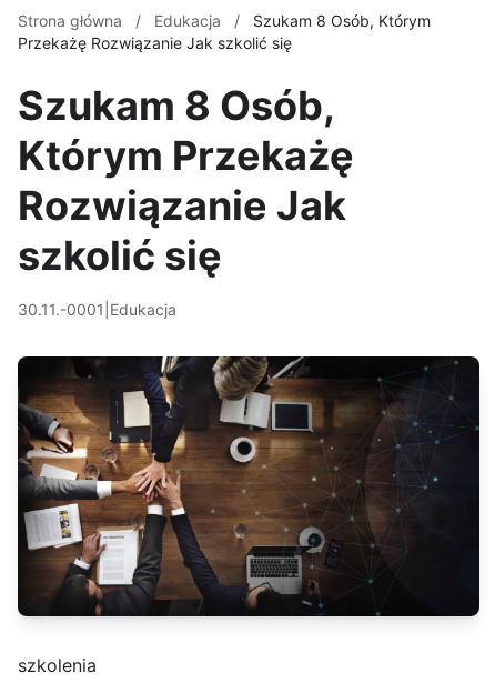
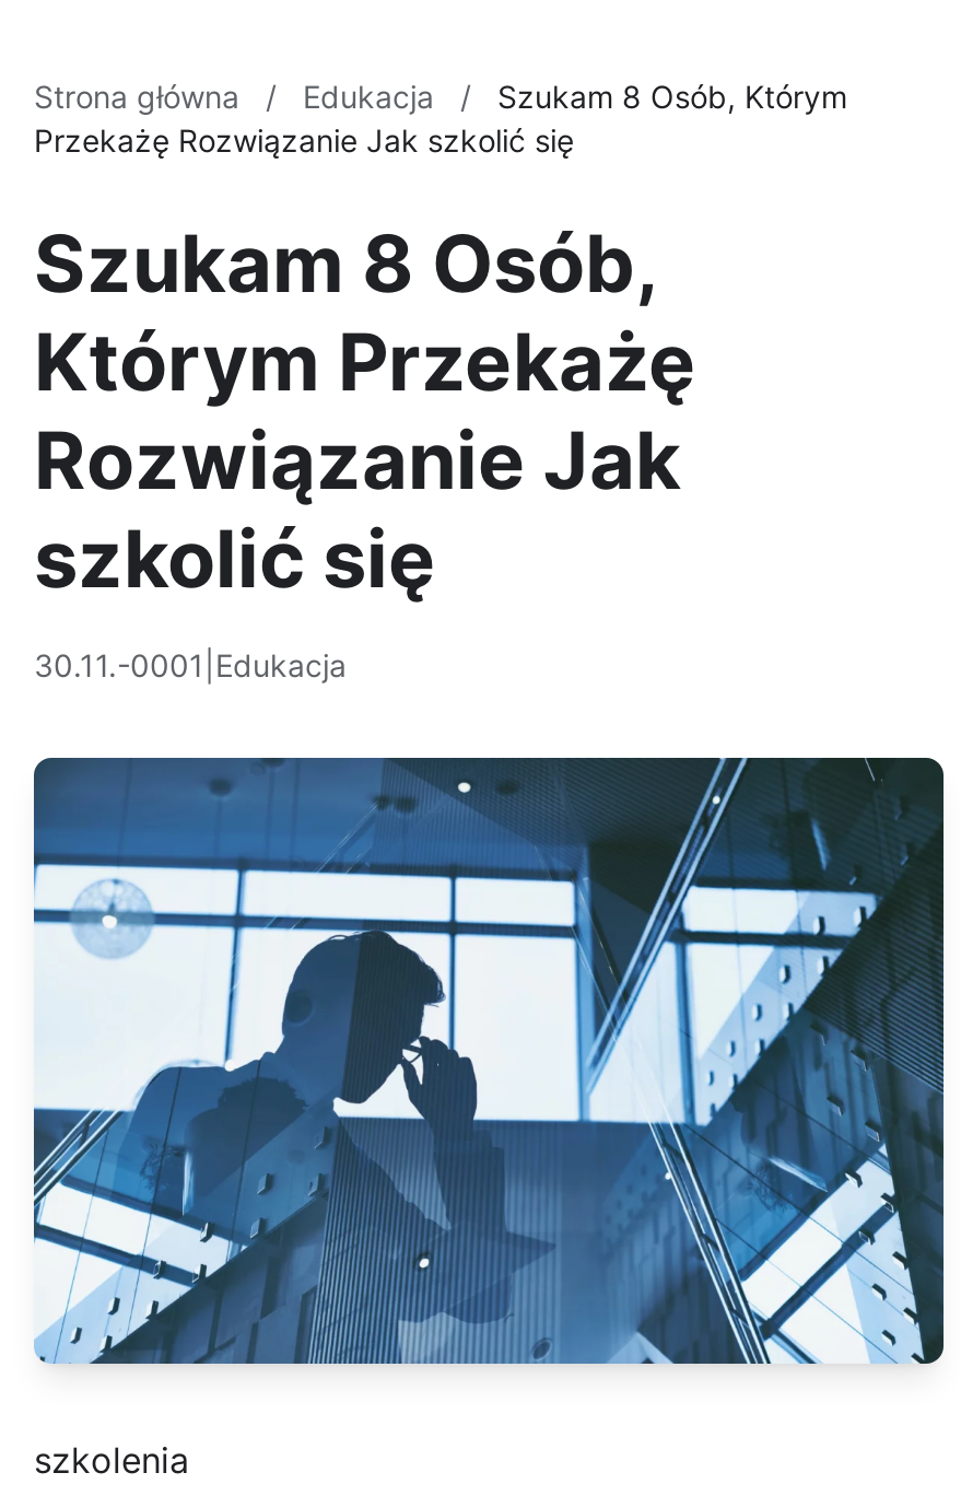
- [image]
+ [image]
